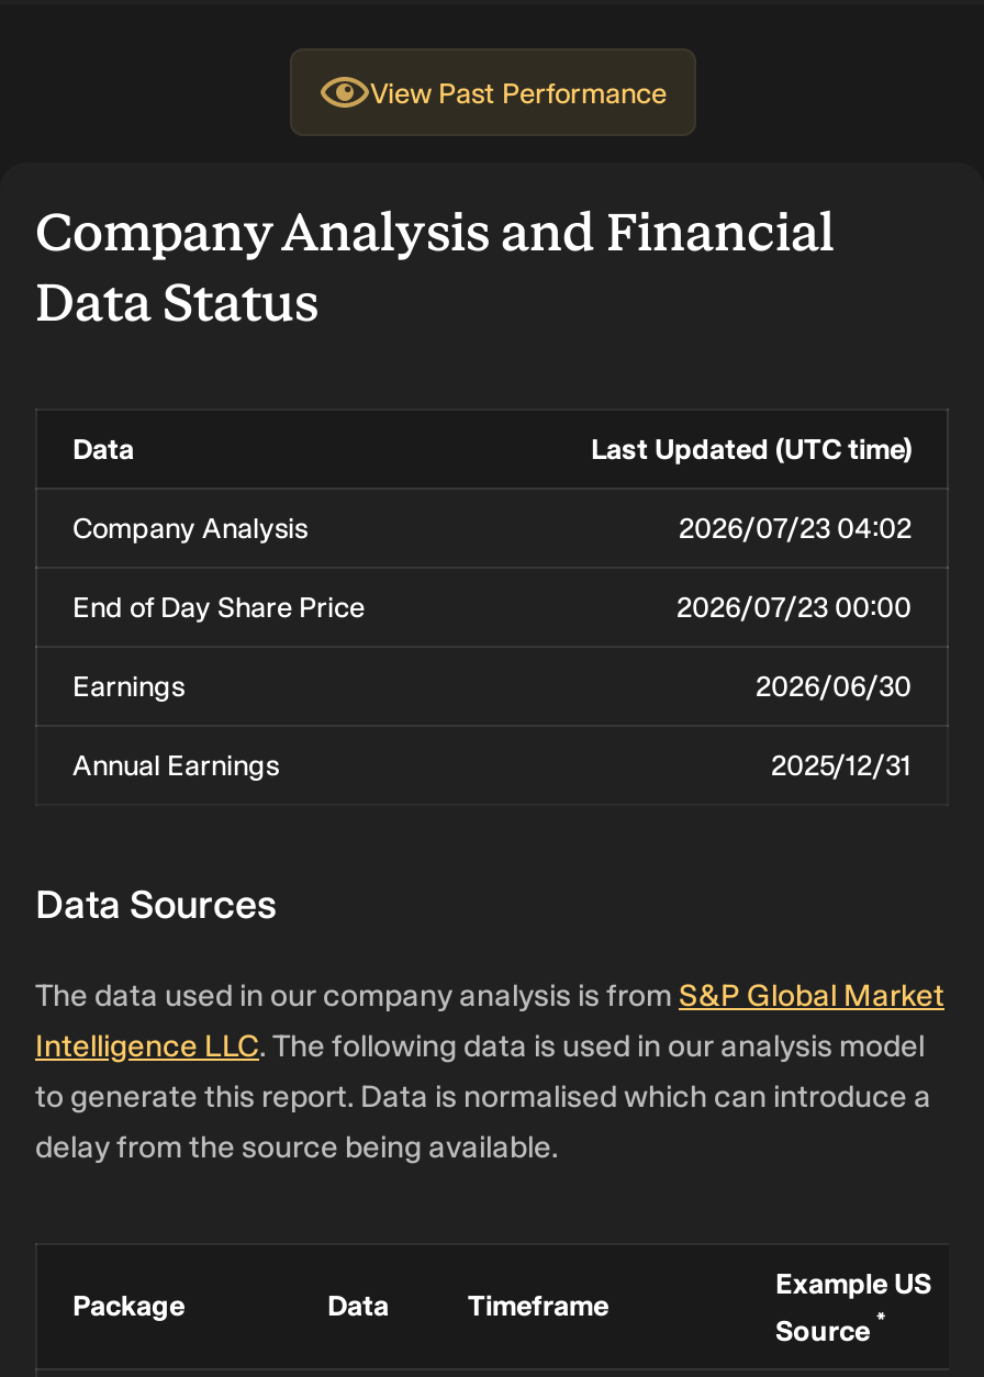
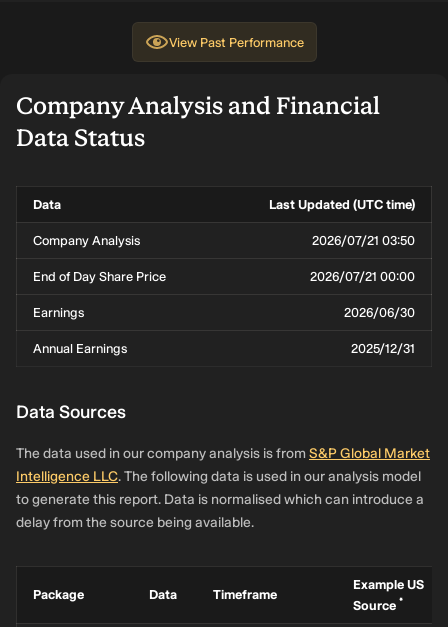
- 2026/07/23 04:02
+ 2026/07/21 03:50

- 2026/07/23 00:00
+ 2026/07/21 00:00
